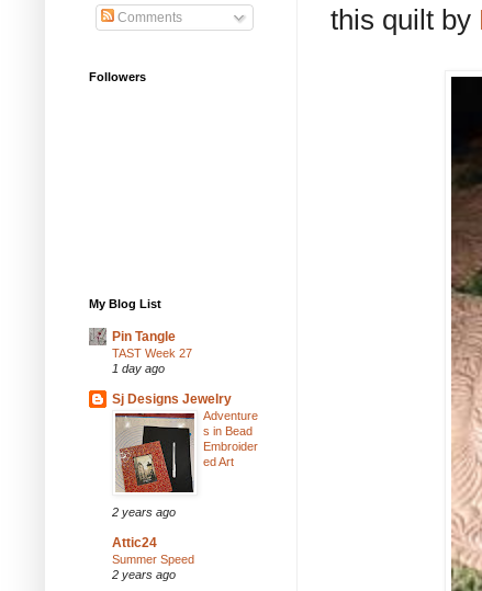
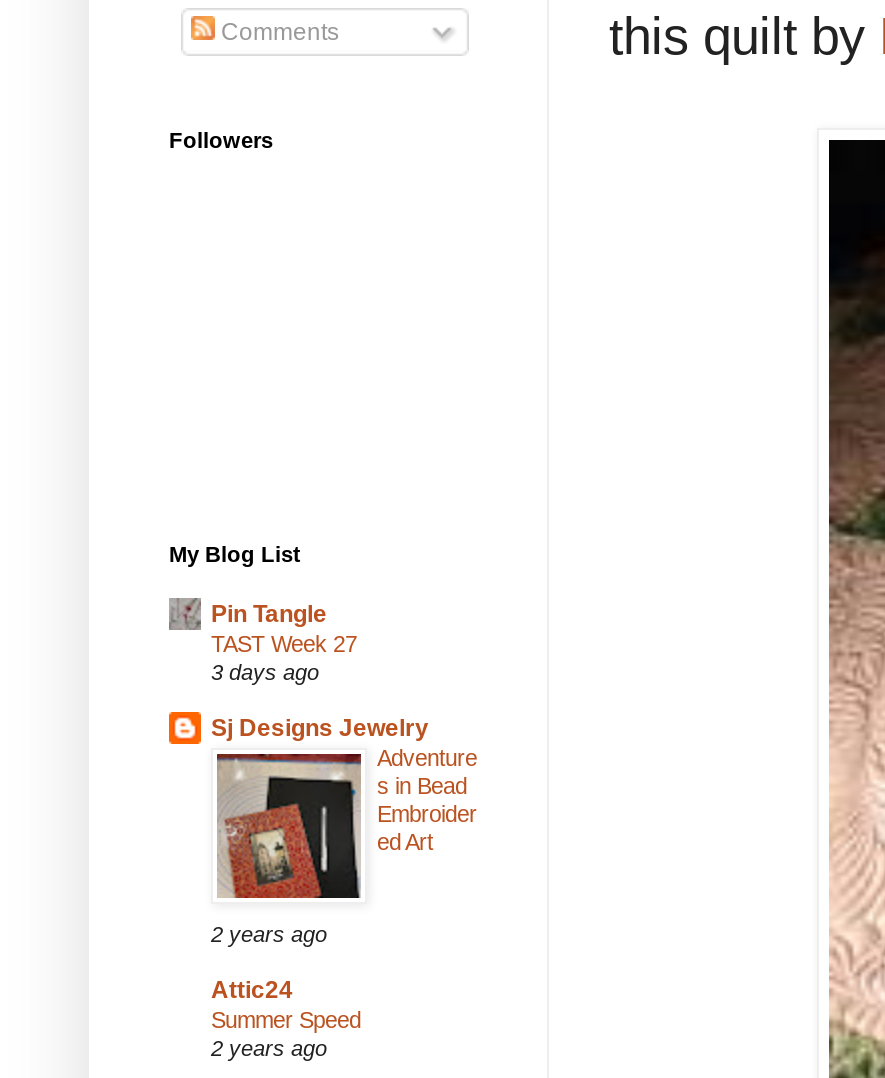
- 1 day ago
+ 3 days ago
